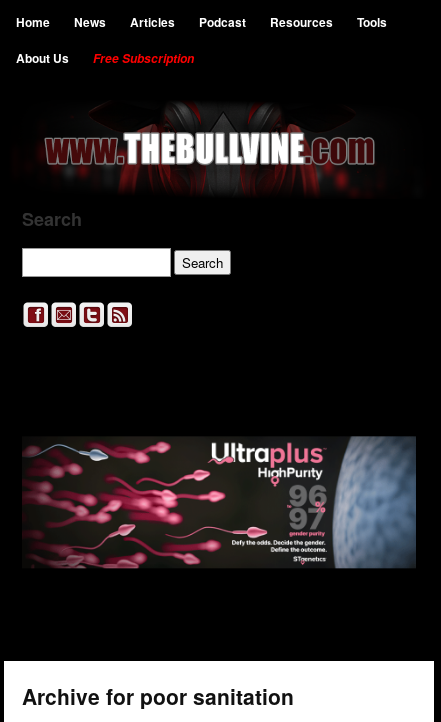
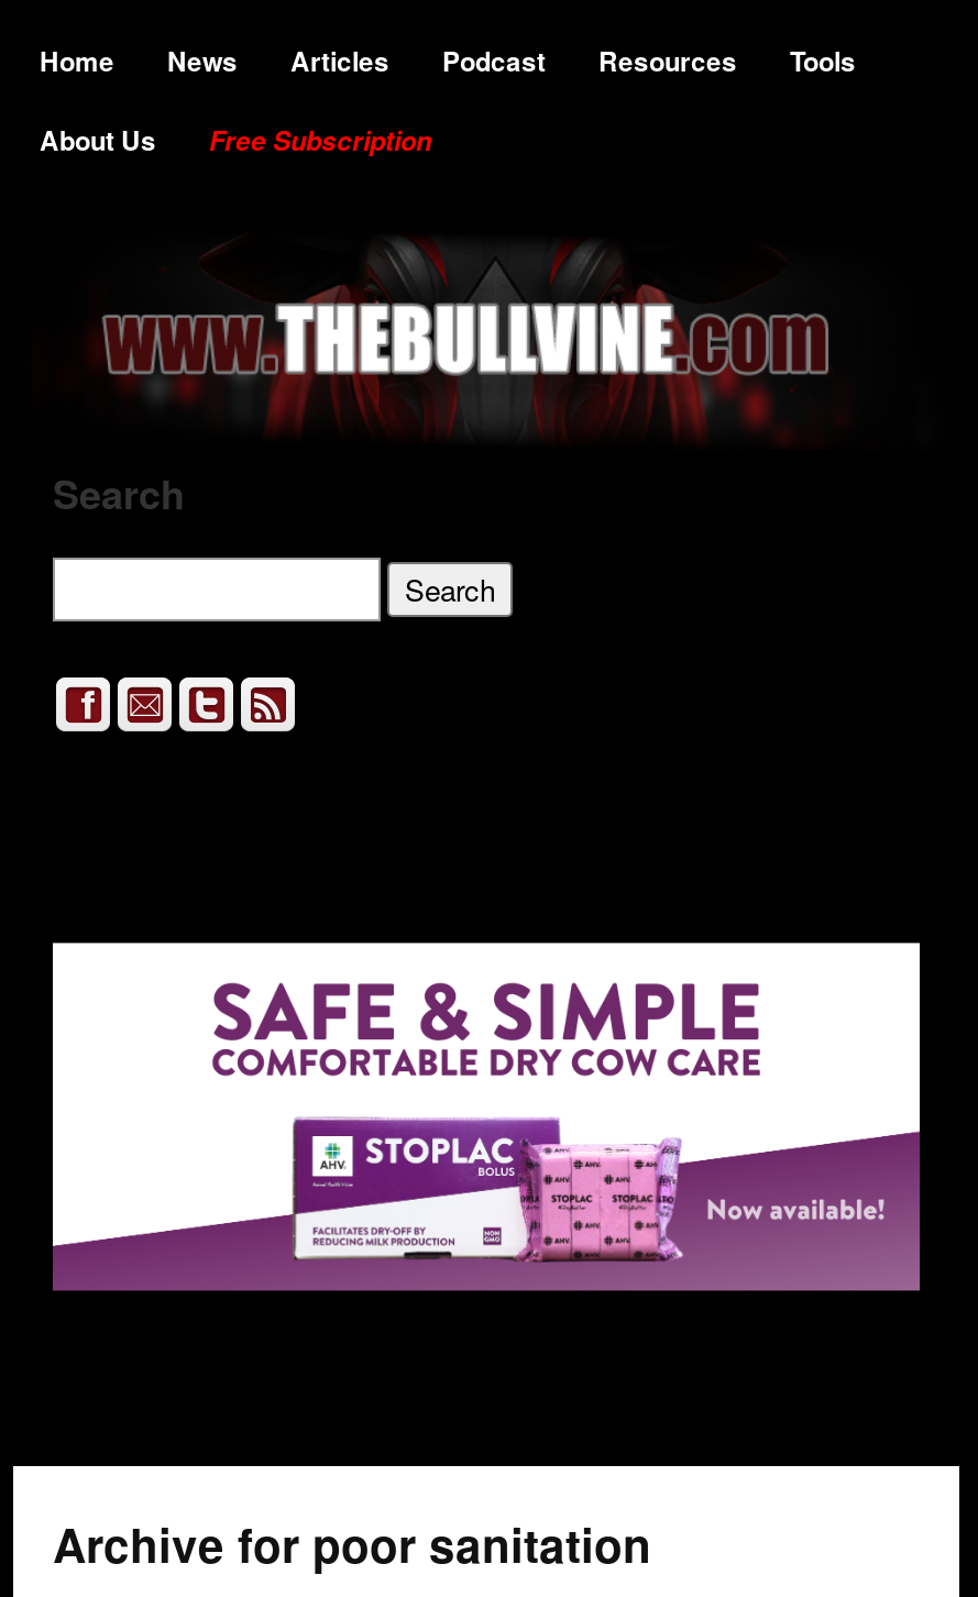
- [image]
+ [image]
